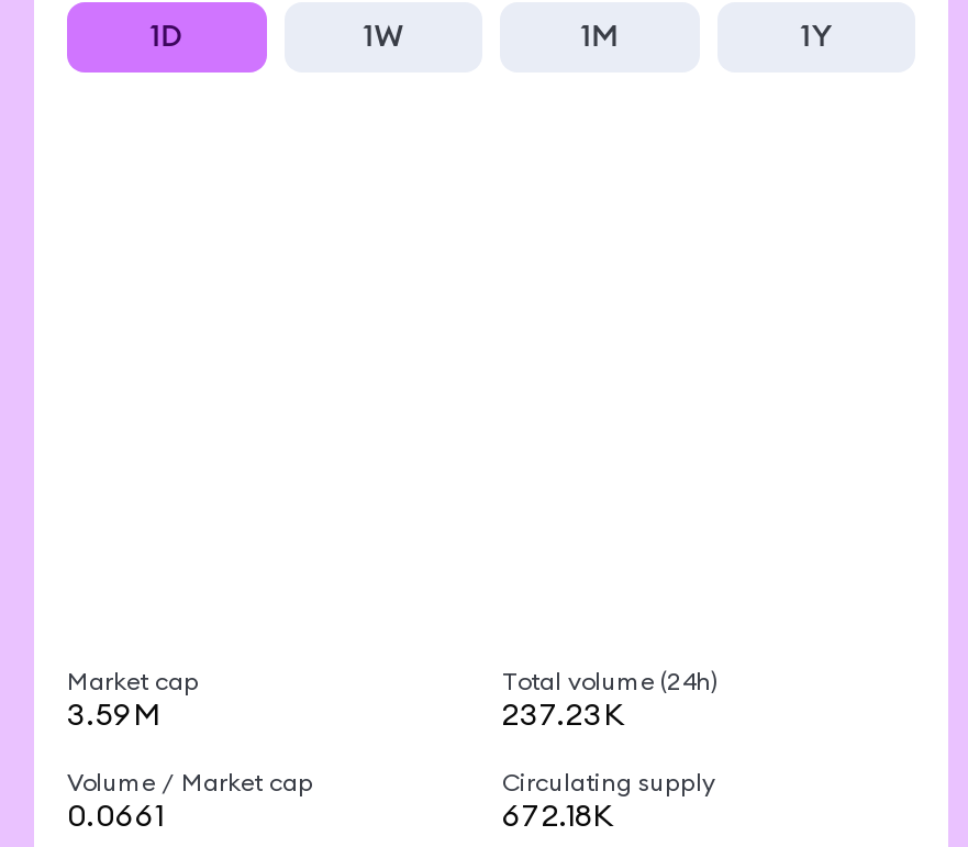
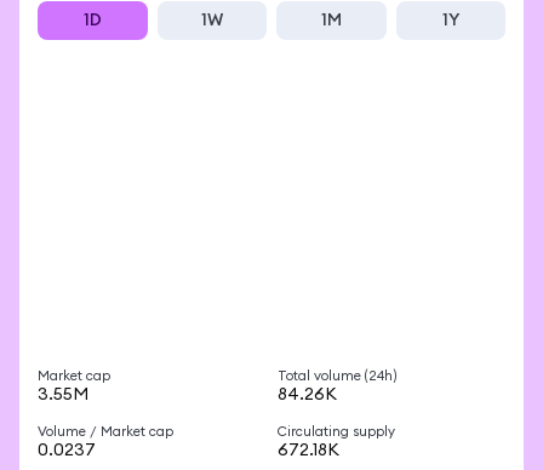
- 3.59M
+ 3.55M

- 237.23K
+ 84.26K

- 0.0661
+ 0.0237
